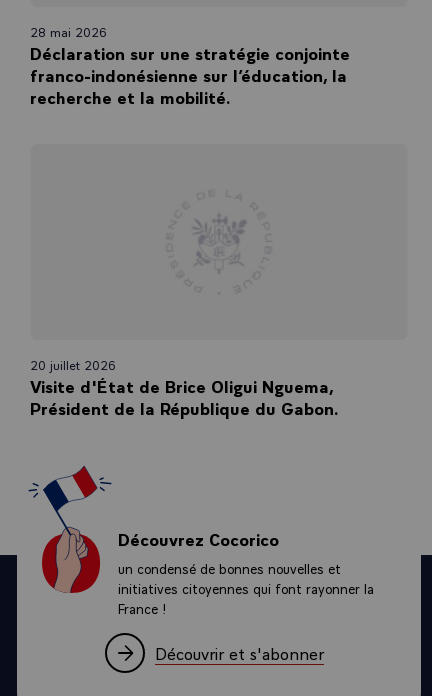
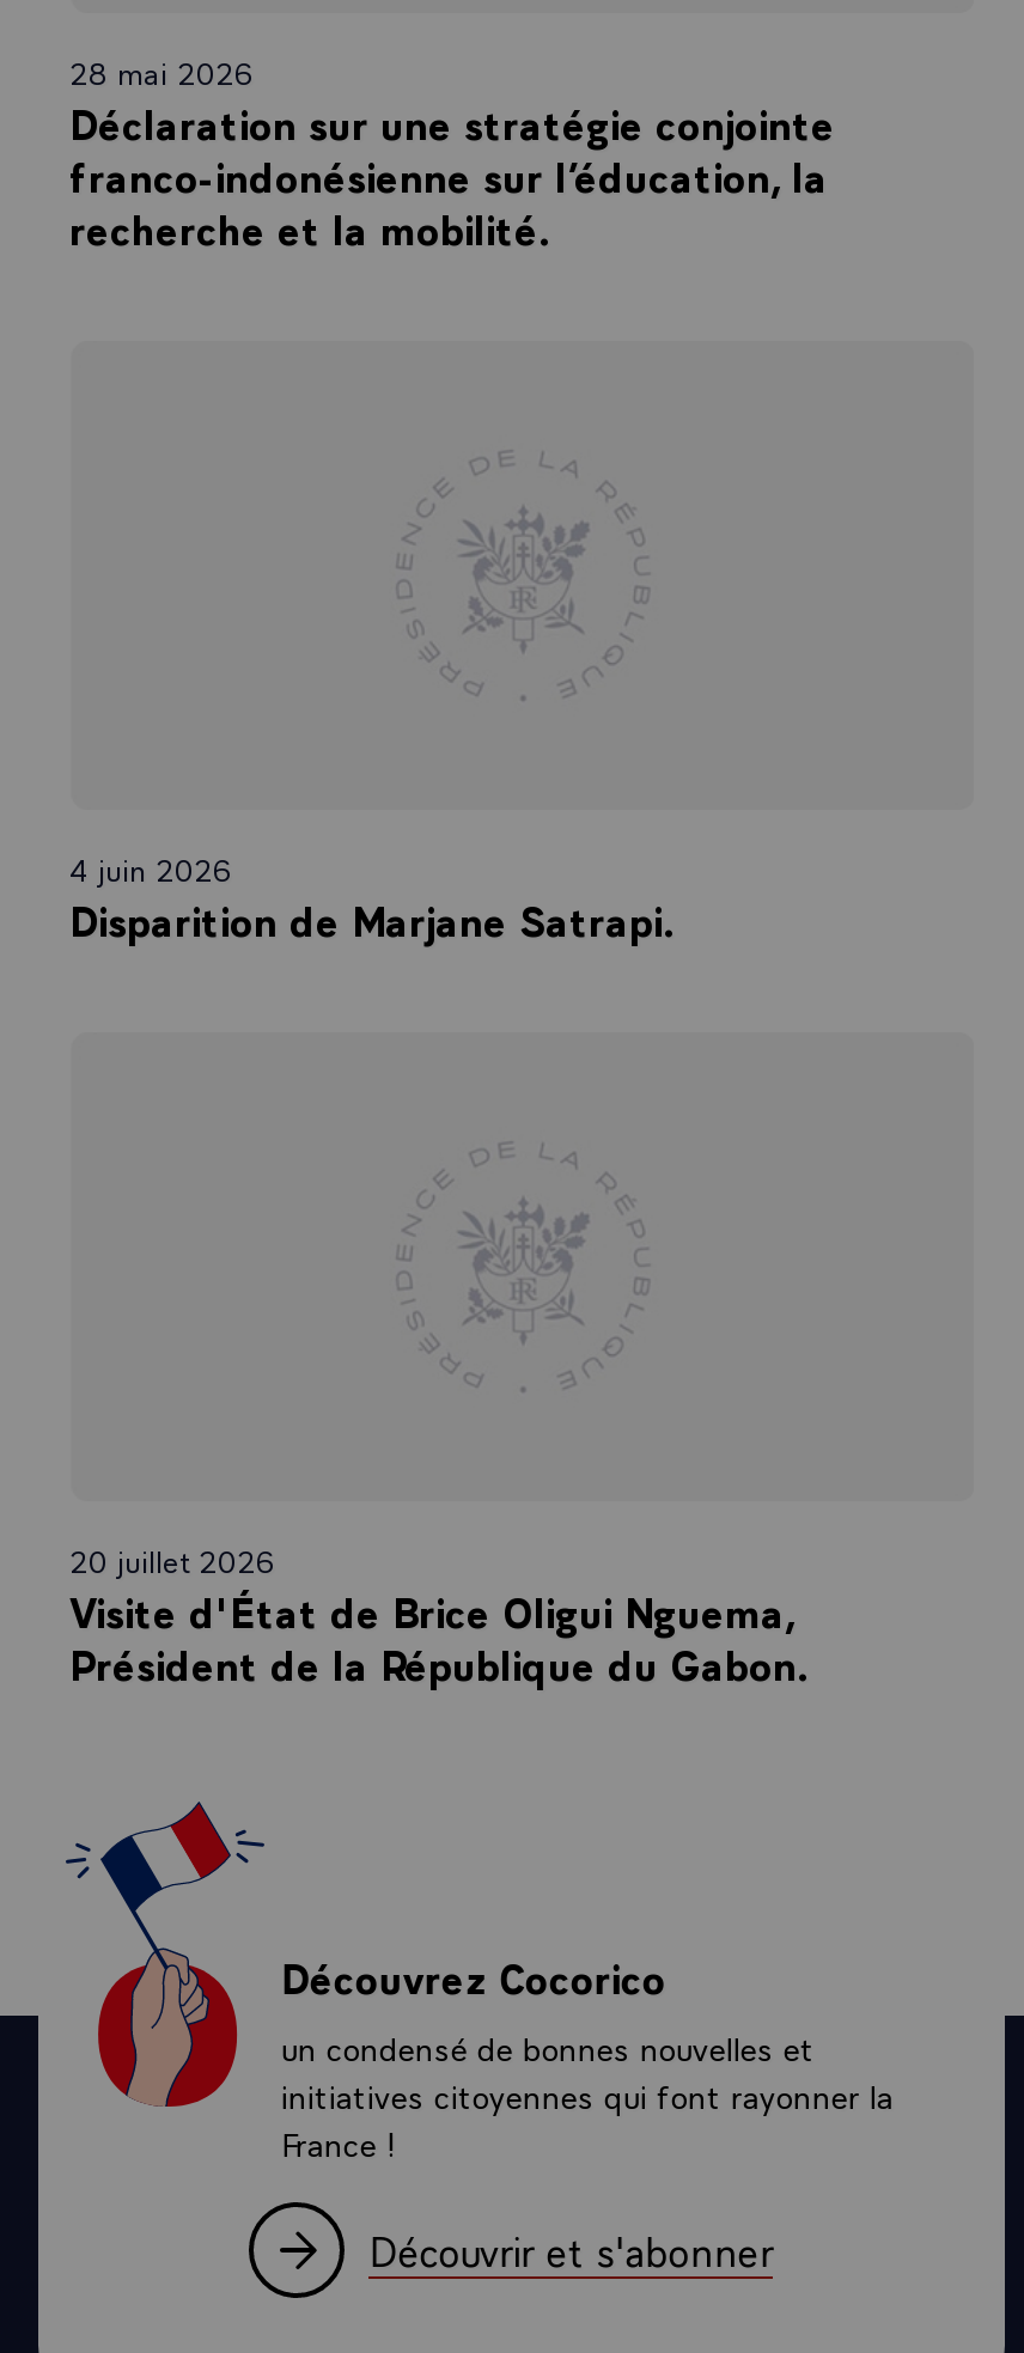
+ 4 juin 2026
+ Disparition de Marjane Satrapi.
